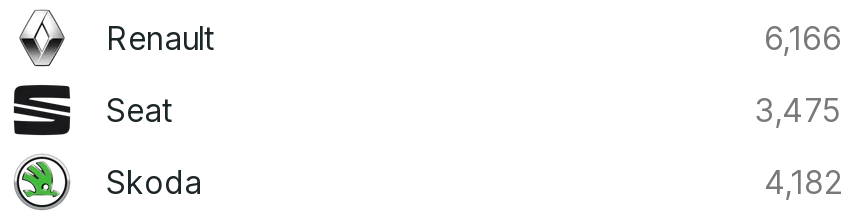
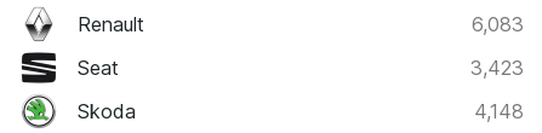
- 6,166
+ 6,083

- 3,475
+ 3,423

- 4,182
+ 4,148
